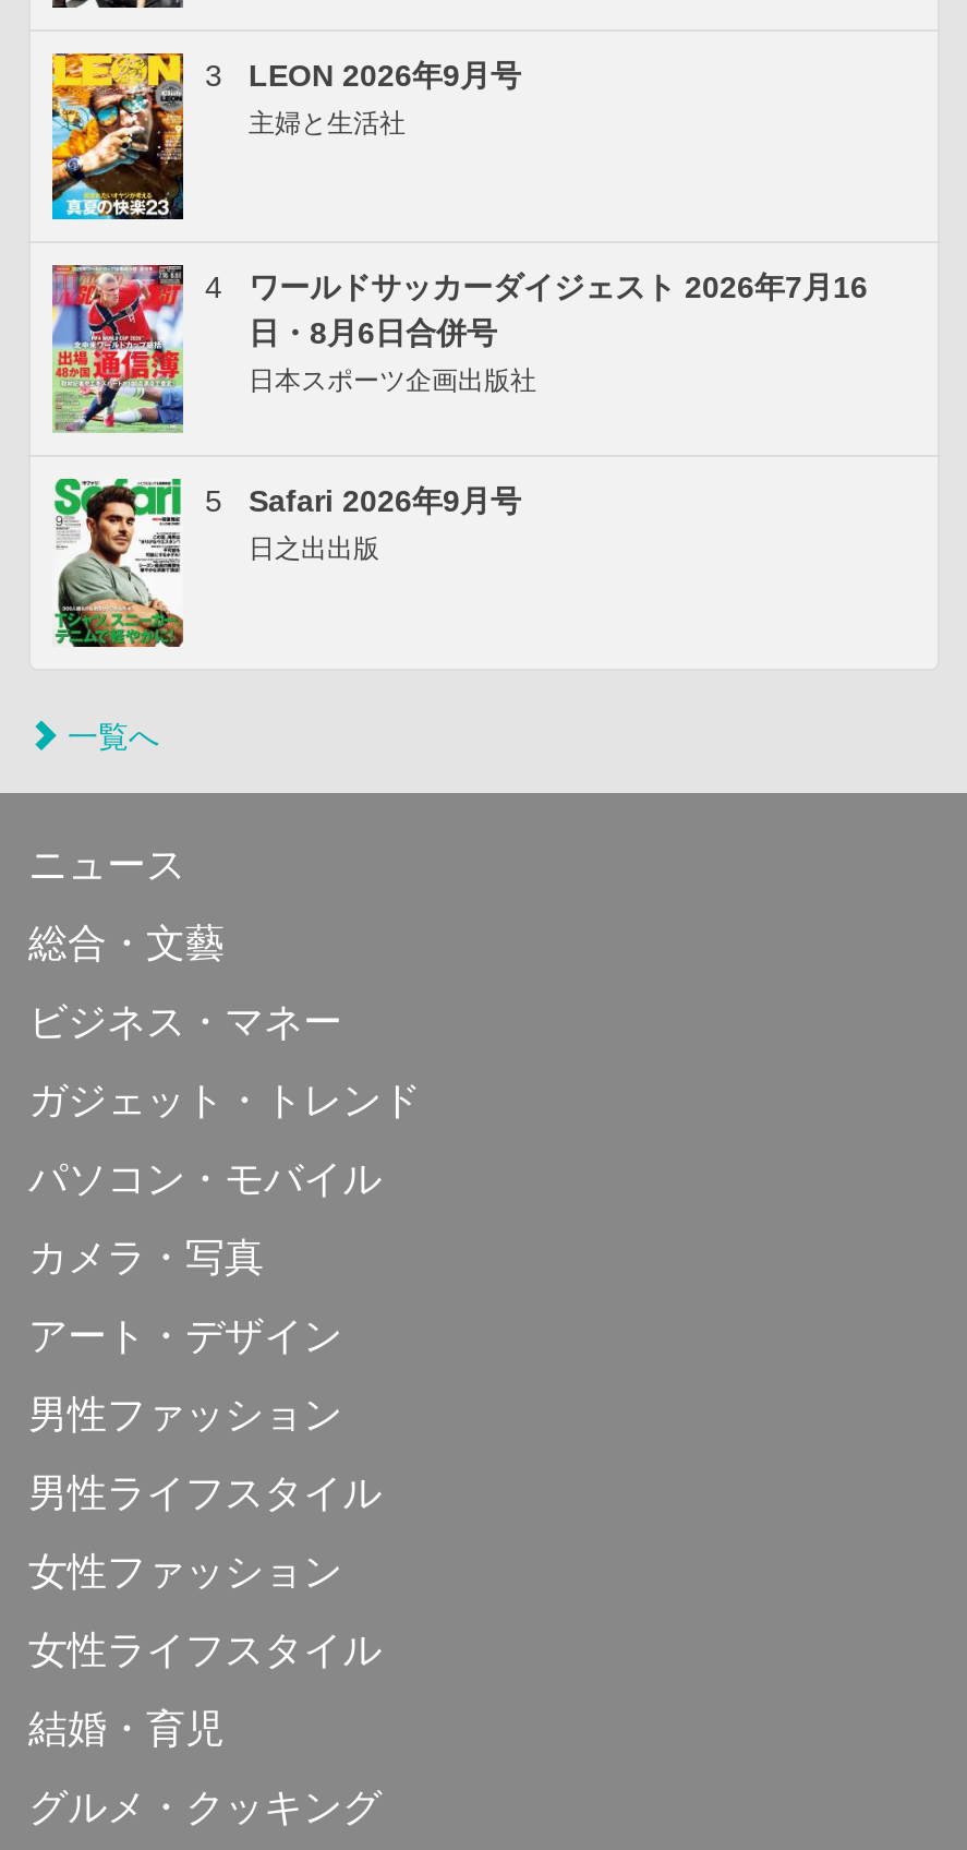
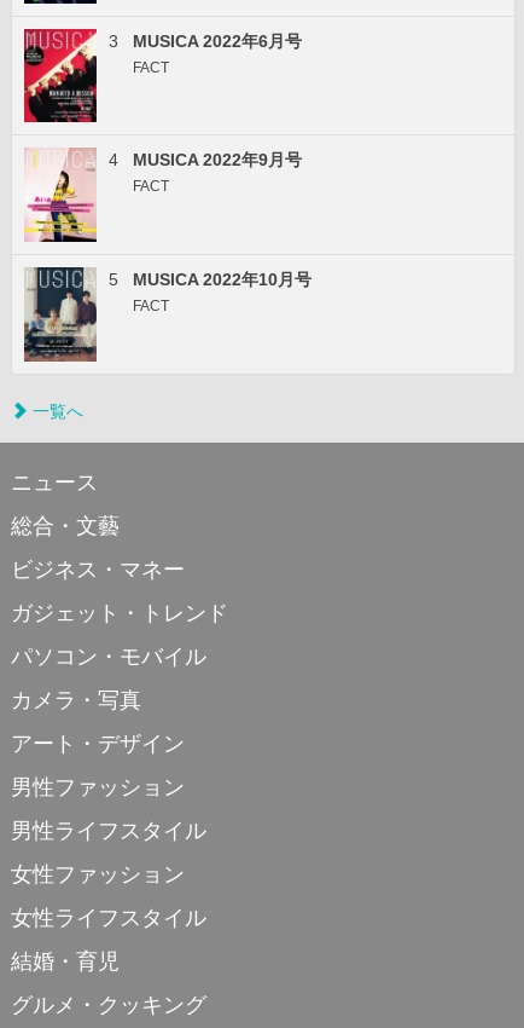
- [image]
- LEON 2026年9月号
- 主婦と生活社
+ [image]
+ MUSICA 2022年6月号
+ FACT

- [image]
- ワールドサッカーダイジェスト 2026年7月16
- 日・8月6日合併号
- 日本スポーツ企画出版社
+ [image]
+ MUSICA 2022年9月号
+ FACT

- [image]
- Safari 2026年9月号
- 日之出出版
+ [image]
+ MUSICA 2022年10月号
+ FACT
